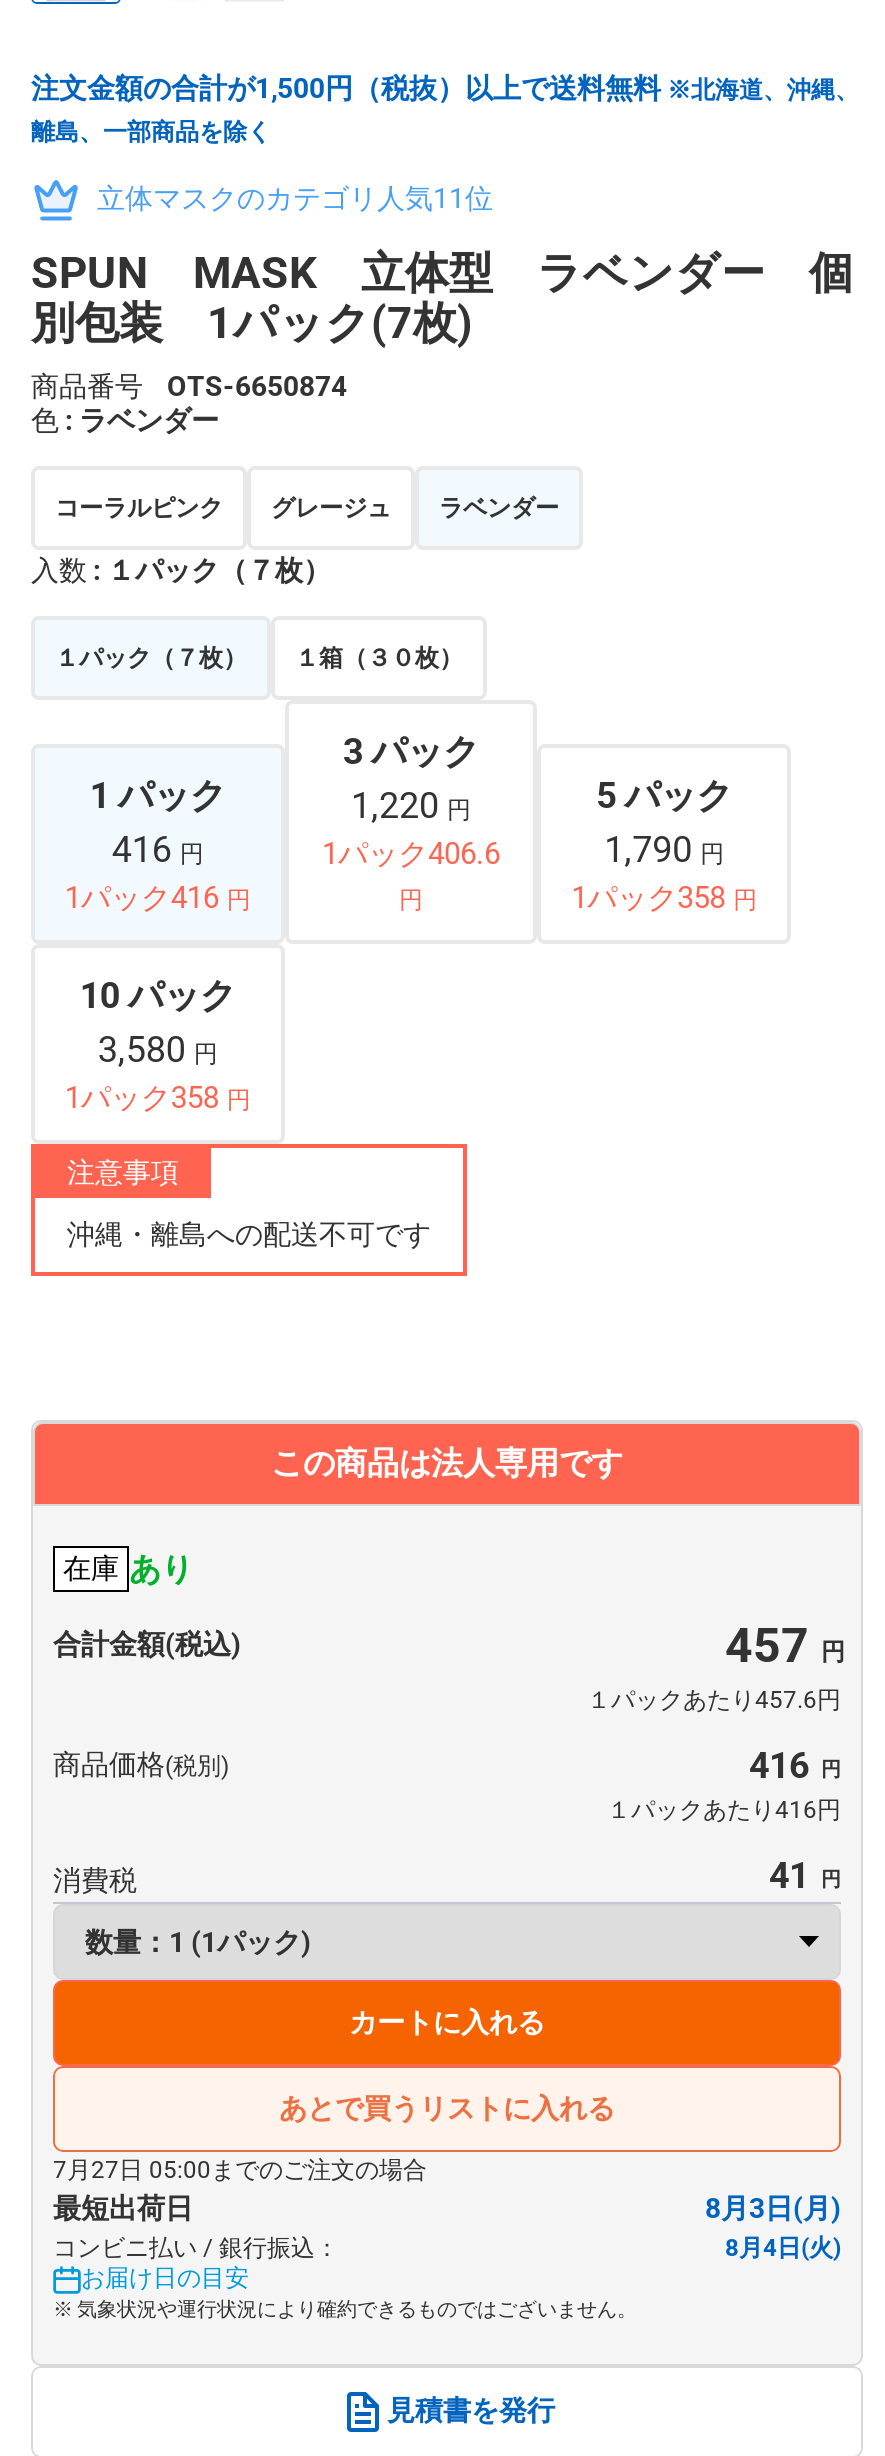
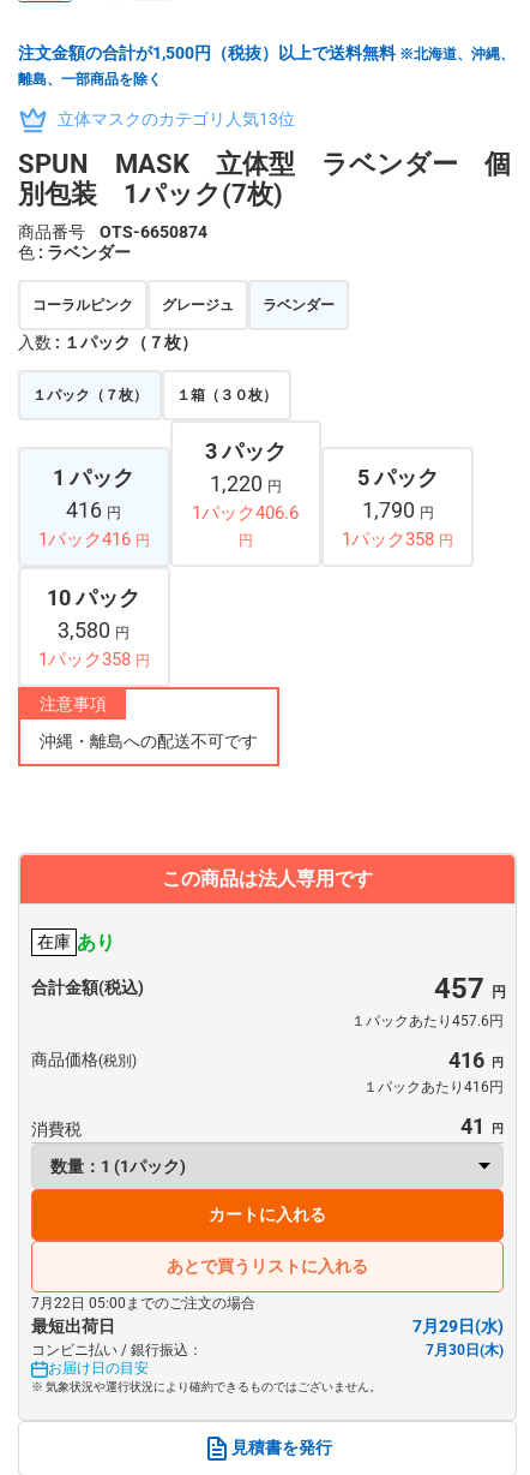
- 立体マスクのカテゴリ人気11位
+ 立体マスクのカテゴリ人気13位

- 7月27日 05:00までのご注文の場合
+ 7月22日 05:00までのご注文の場合

- 8月3日(月)
+ 7月29日(水)

- 8月4日(火)
+ 7月30日(木)
